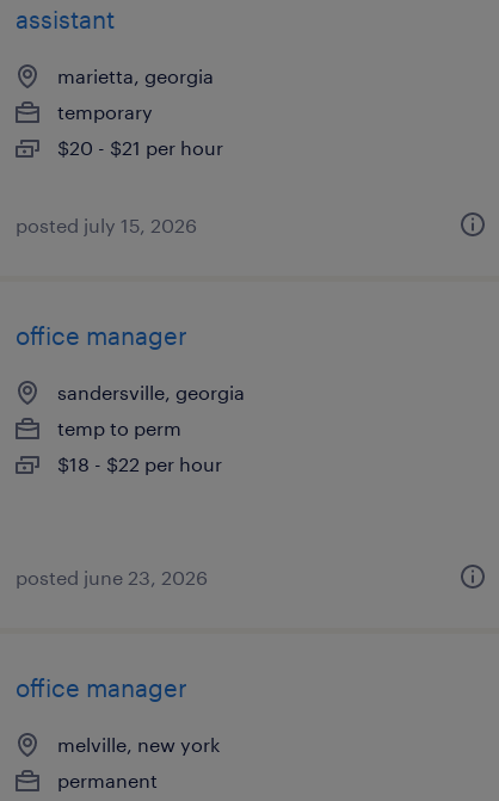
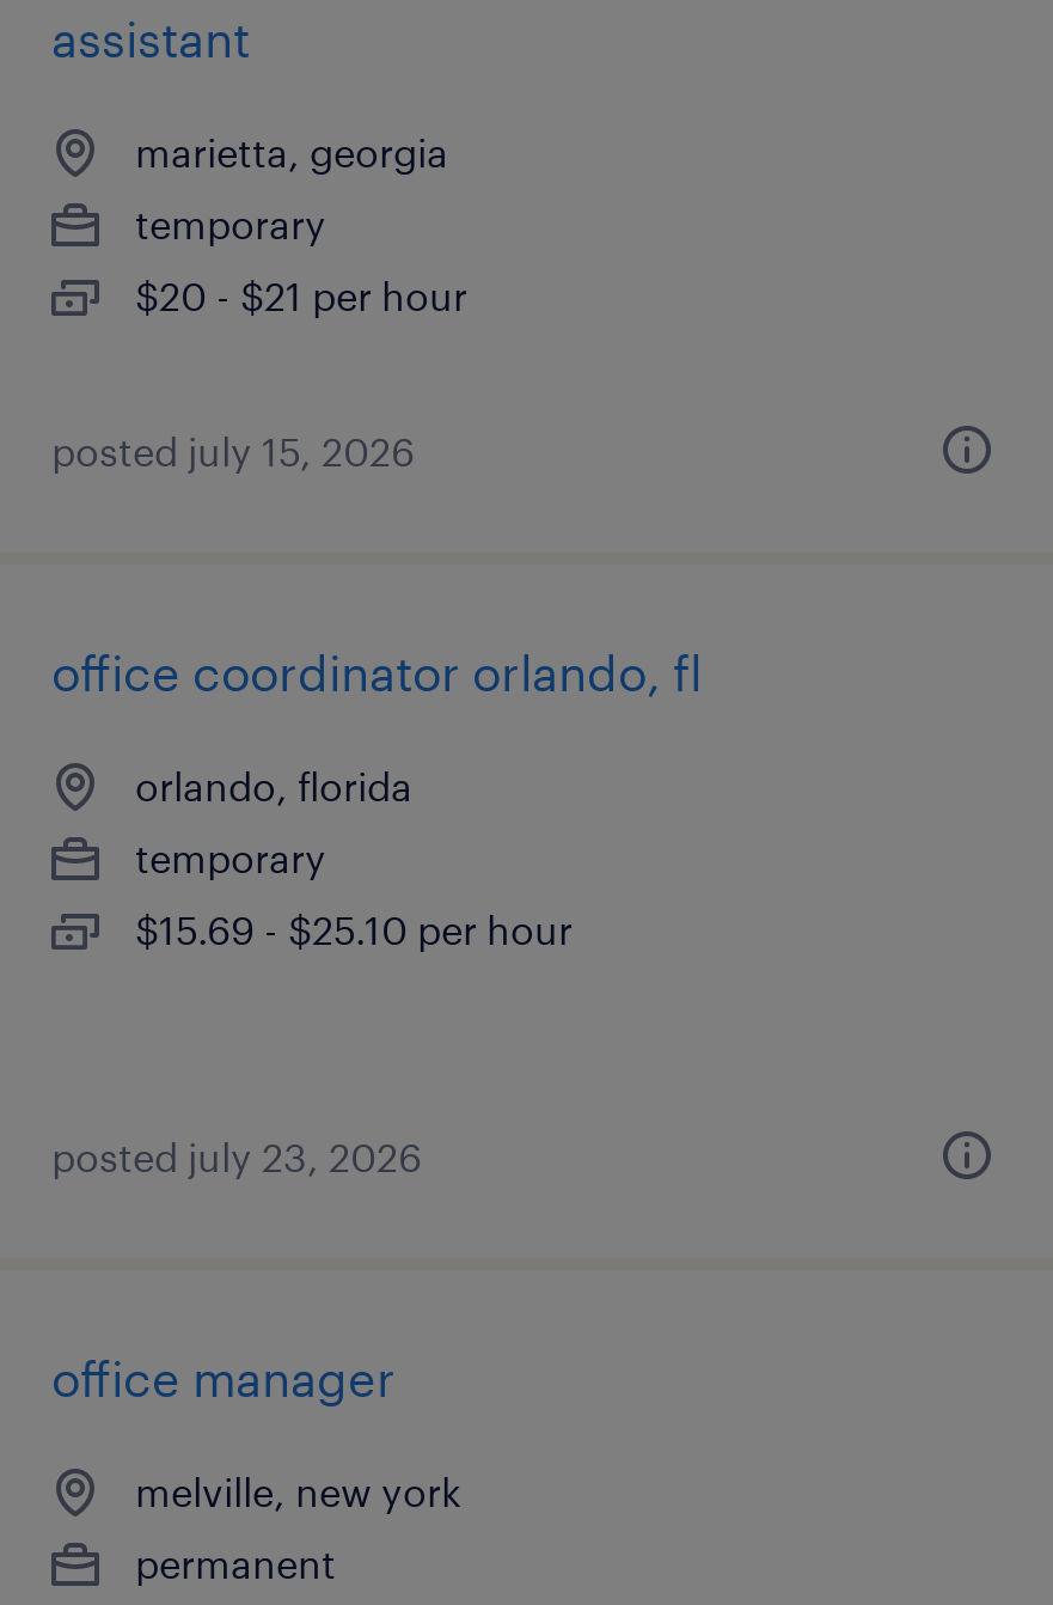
- office manager
+ office coordinator orlando, fl

- sandersville, georgia
+ orlando, florida

- temp to perm
+ temporary

- $18 - $22 per hour
+ $15.69 - $25.10 per hour

- posted june 23, 2026
+ posted july 23, 2026
